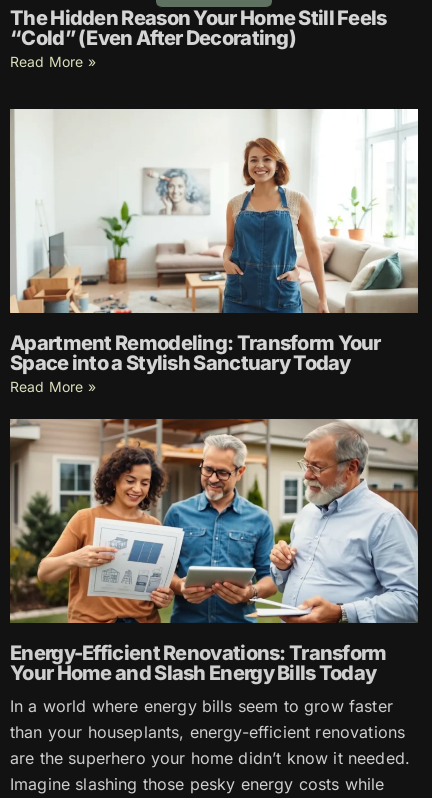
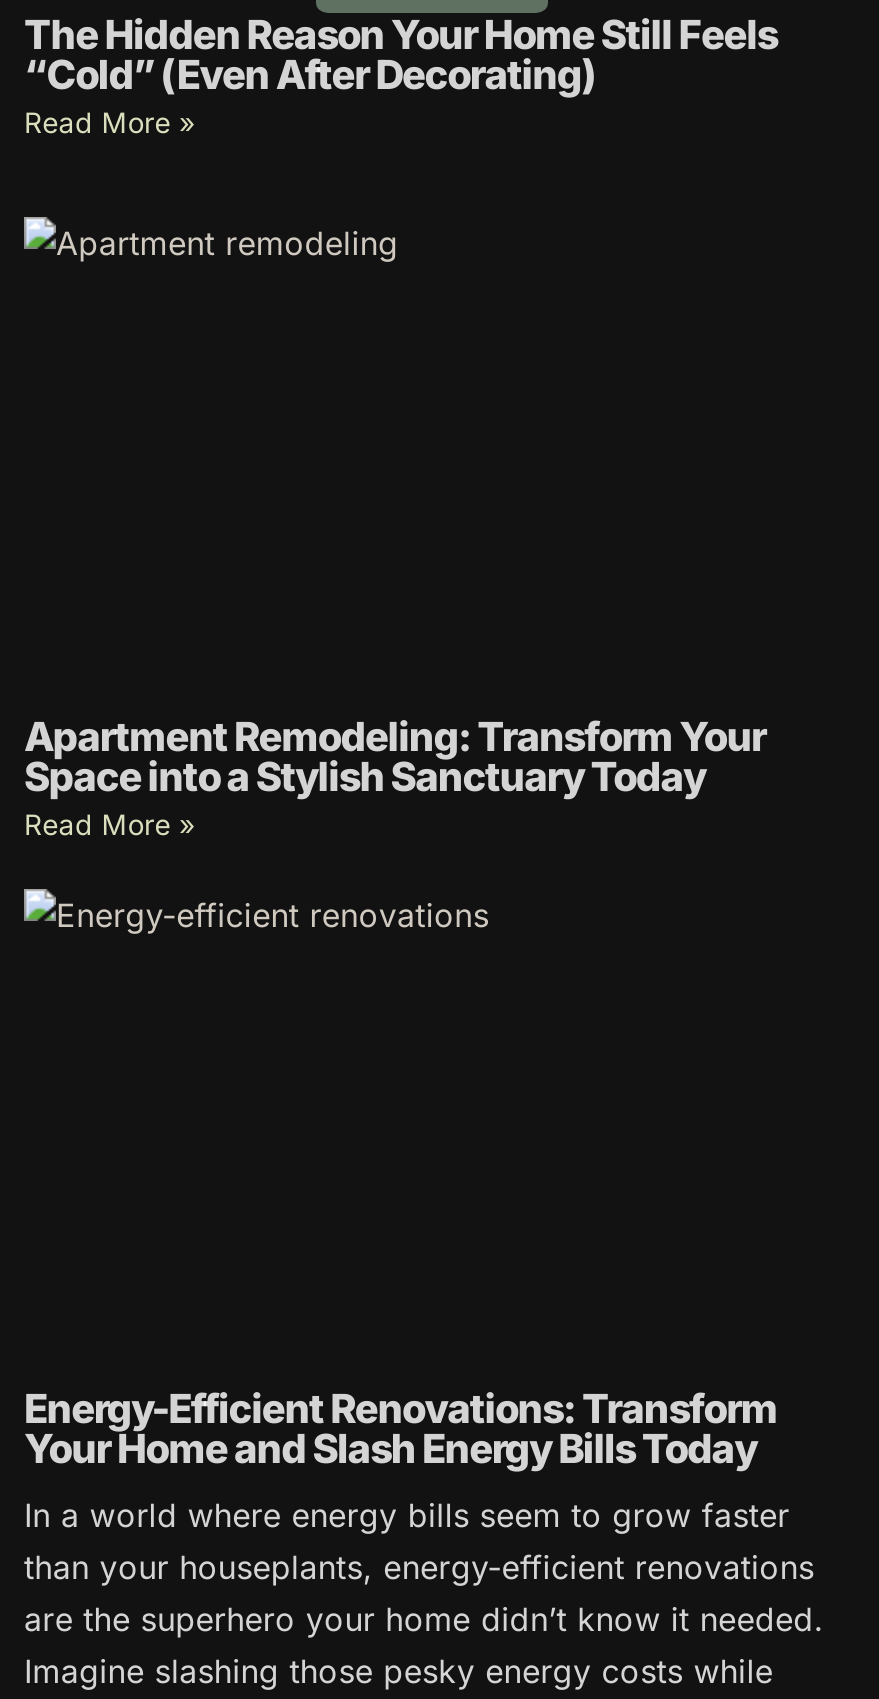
- [image]

- [image]
